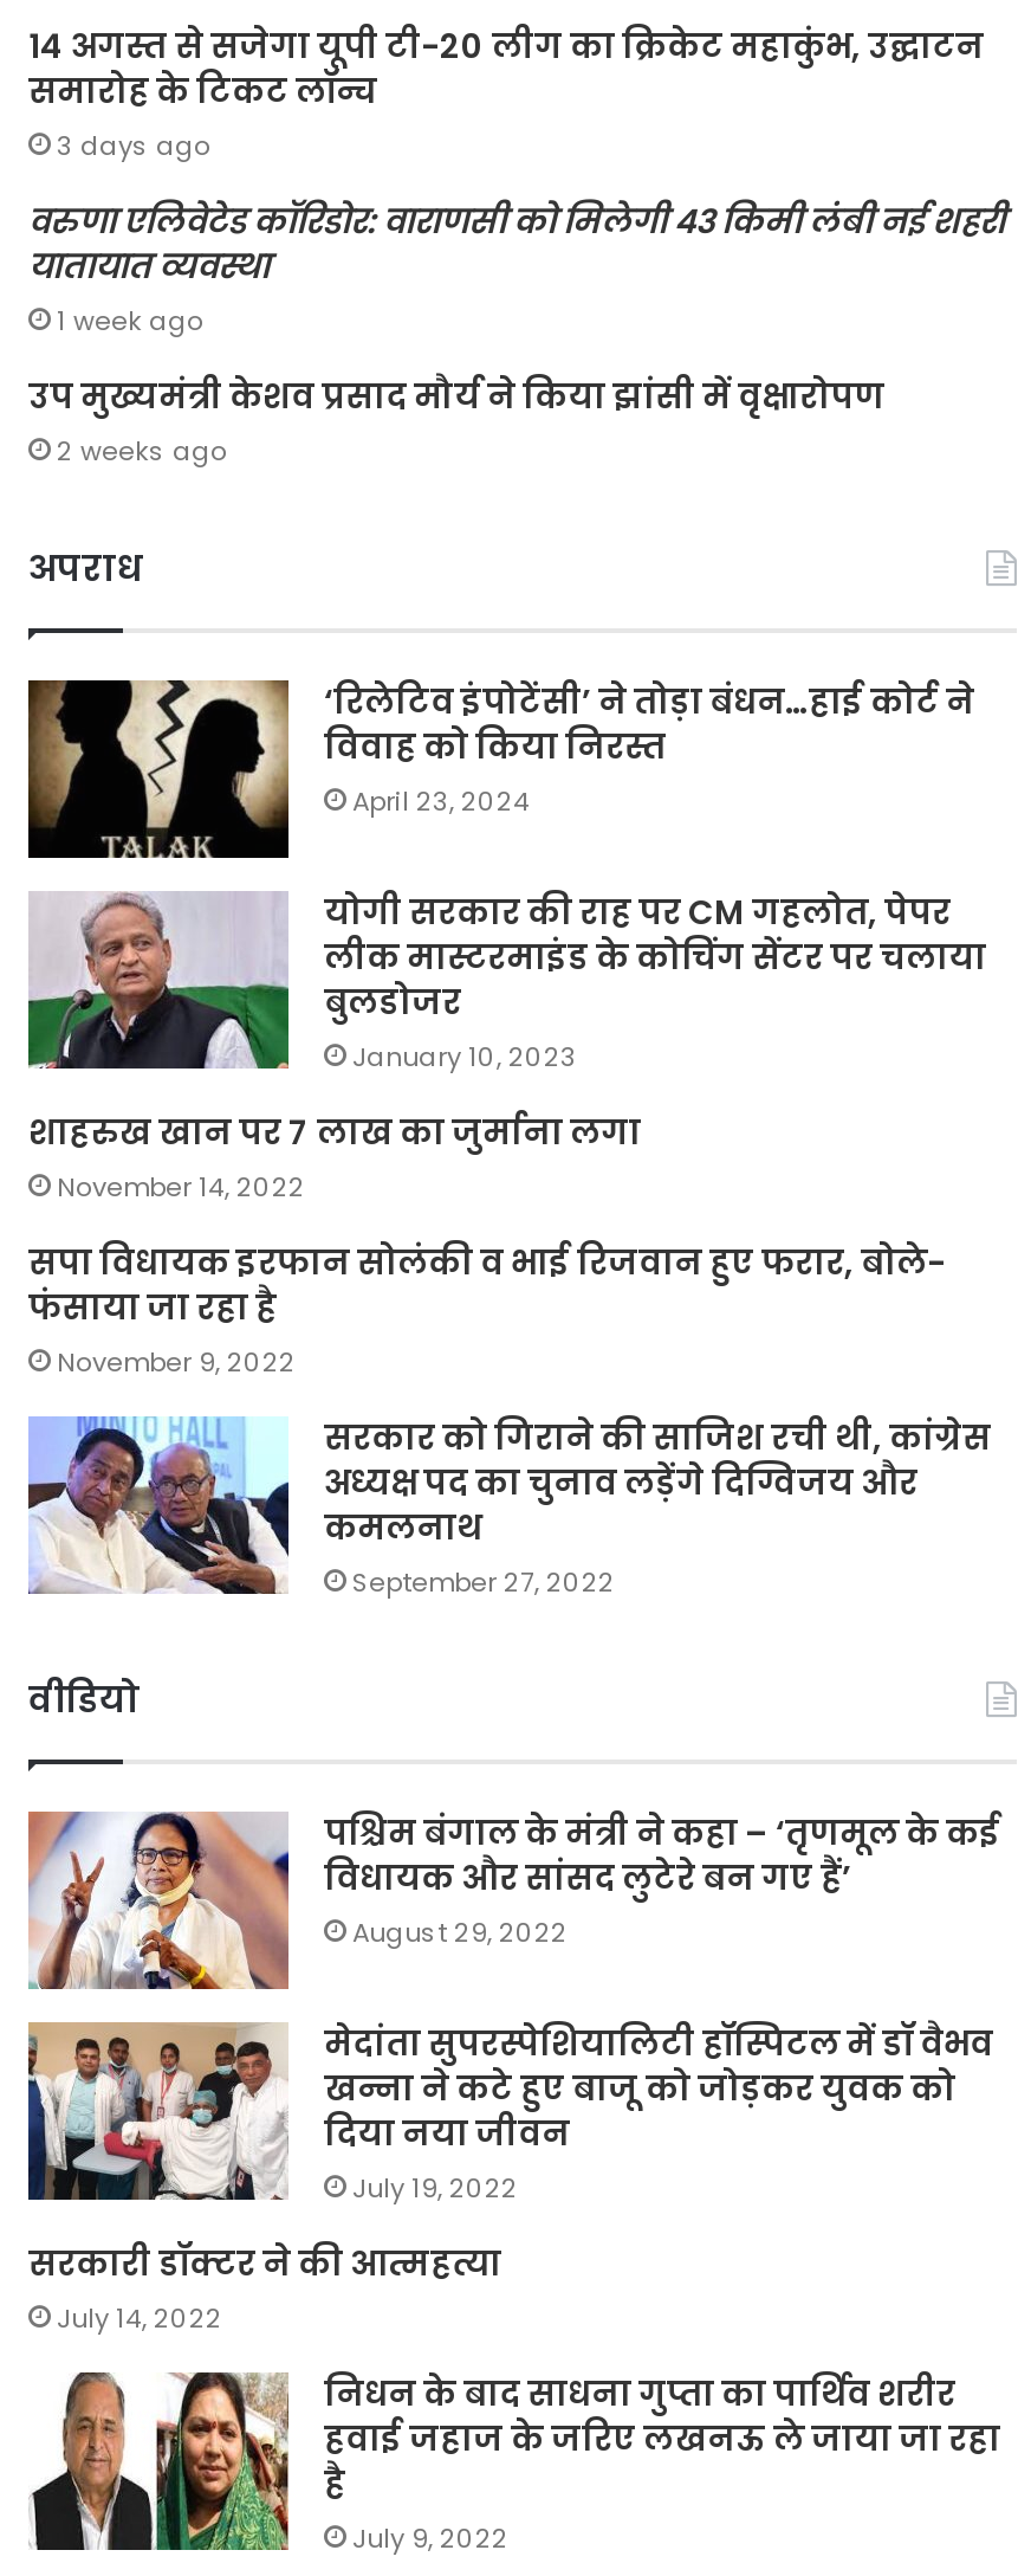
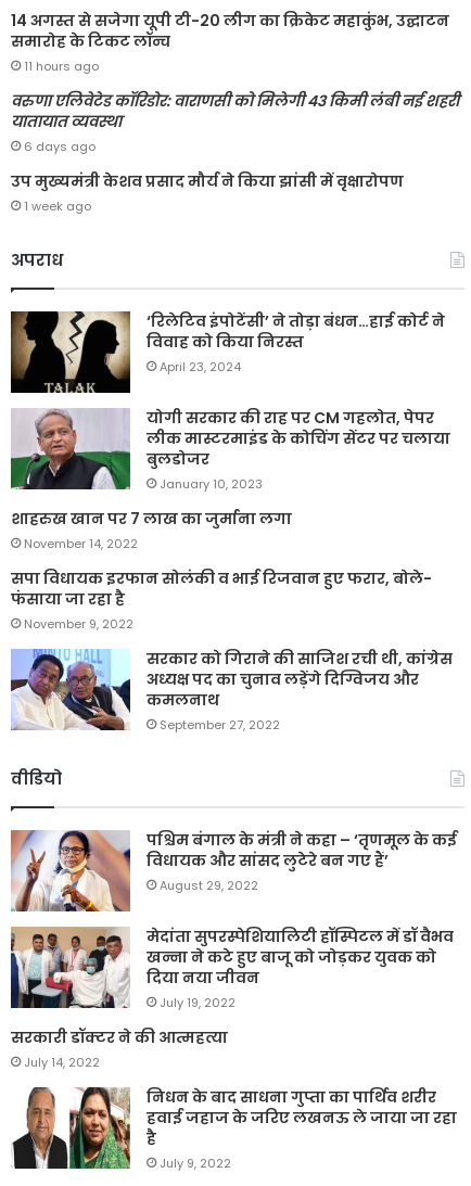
- 3 days ago
+ 11 hours ago

- 1 week ago
+ 6 days ago

- 2 weeks ago
+ 1 week ago
